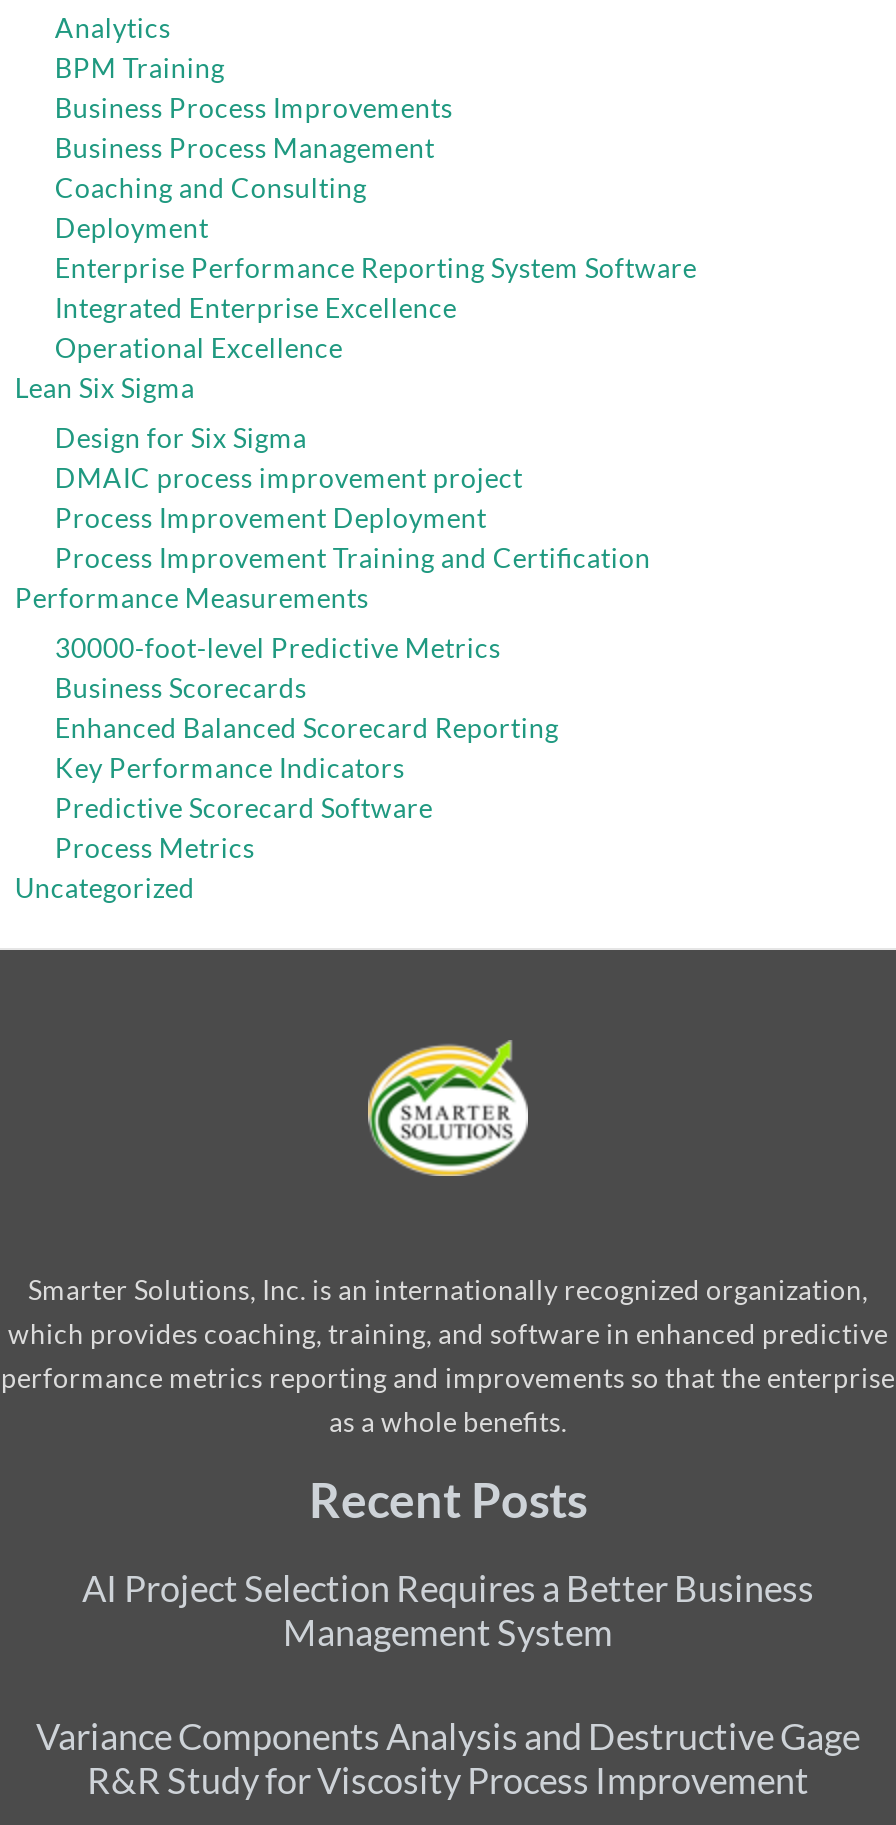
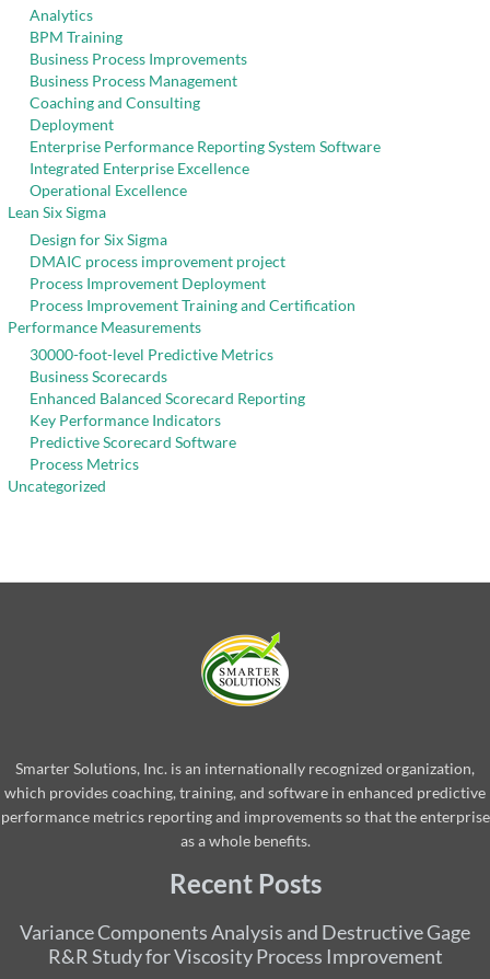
moved down: [image]

moved down: Smarter Solutions, Inc. is an internationally recognized organization, | which provides coaching, training, and software in enhanced predictive | performance metrics reporting and improvements so that the enterprise | as a whole benefits. | Recent Posts

- AI Project Selection Requires a Better Business
- Management System
